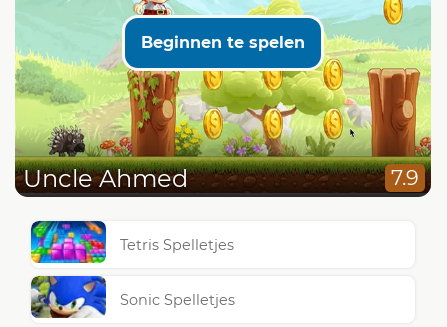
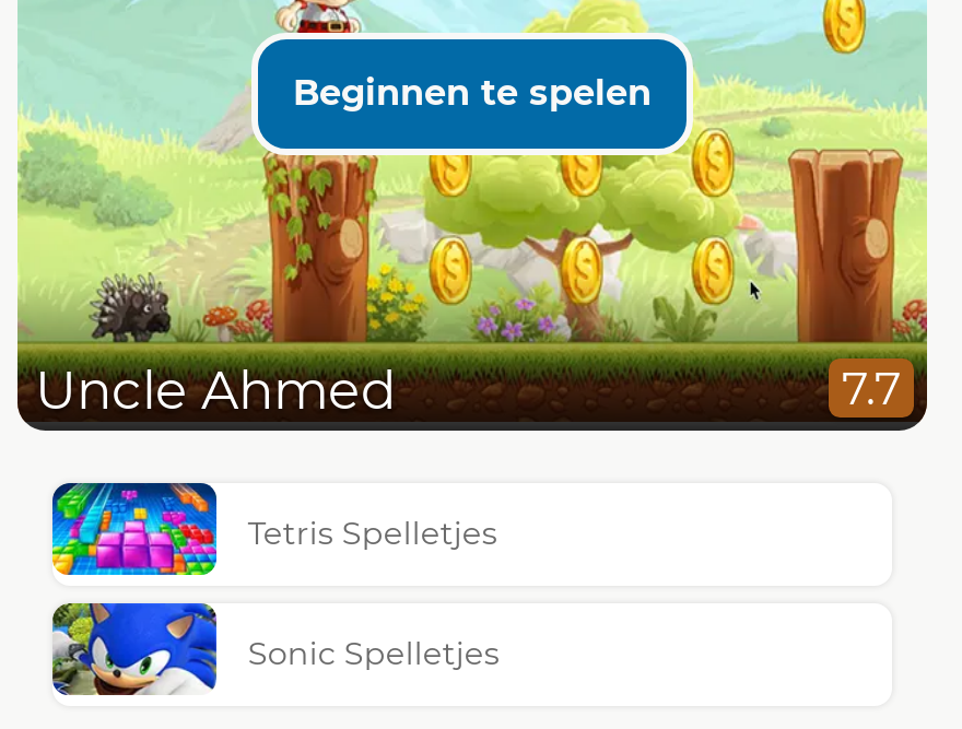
- 7.9
+ 7.7
